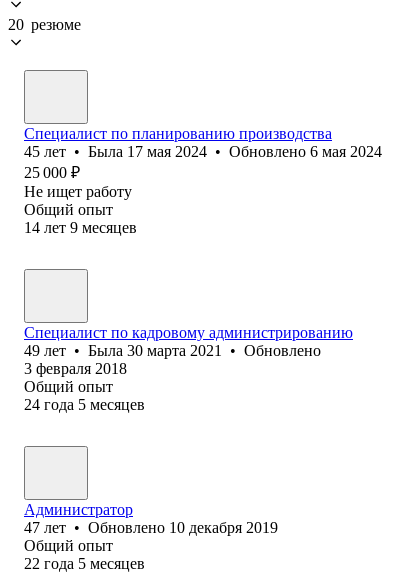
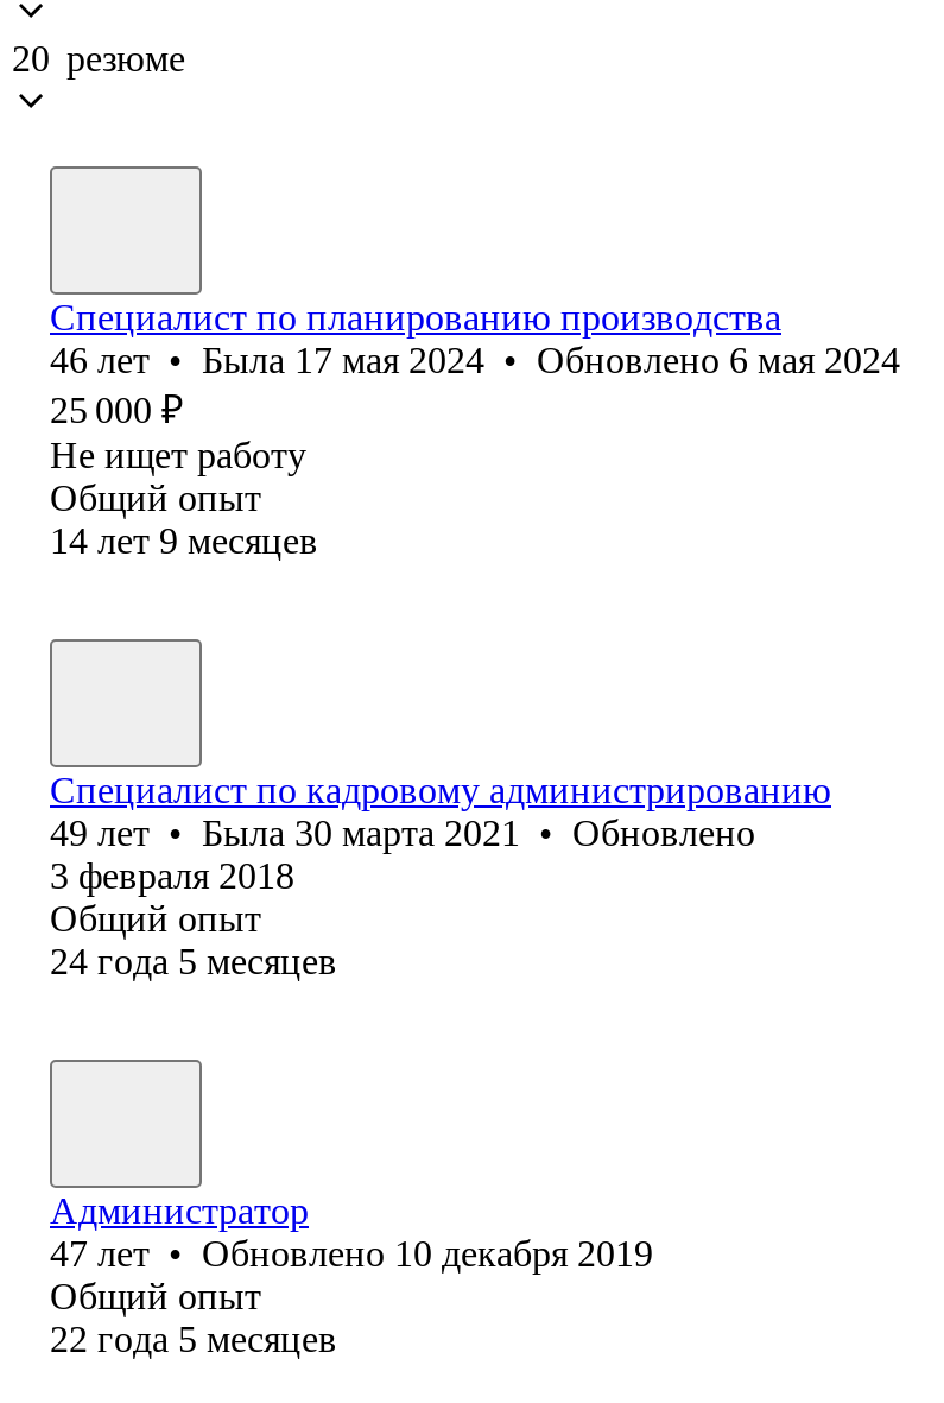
- 45 лет • Была 17 мая 2024 • Обновлено 6 мая 2024
+ 46 лет • Была 17 мая 2024 • Обновлено 6 мая 2024
